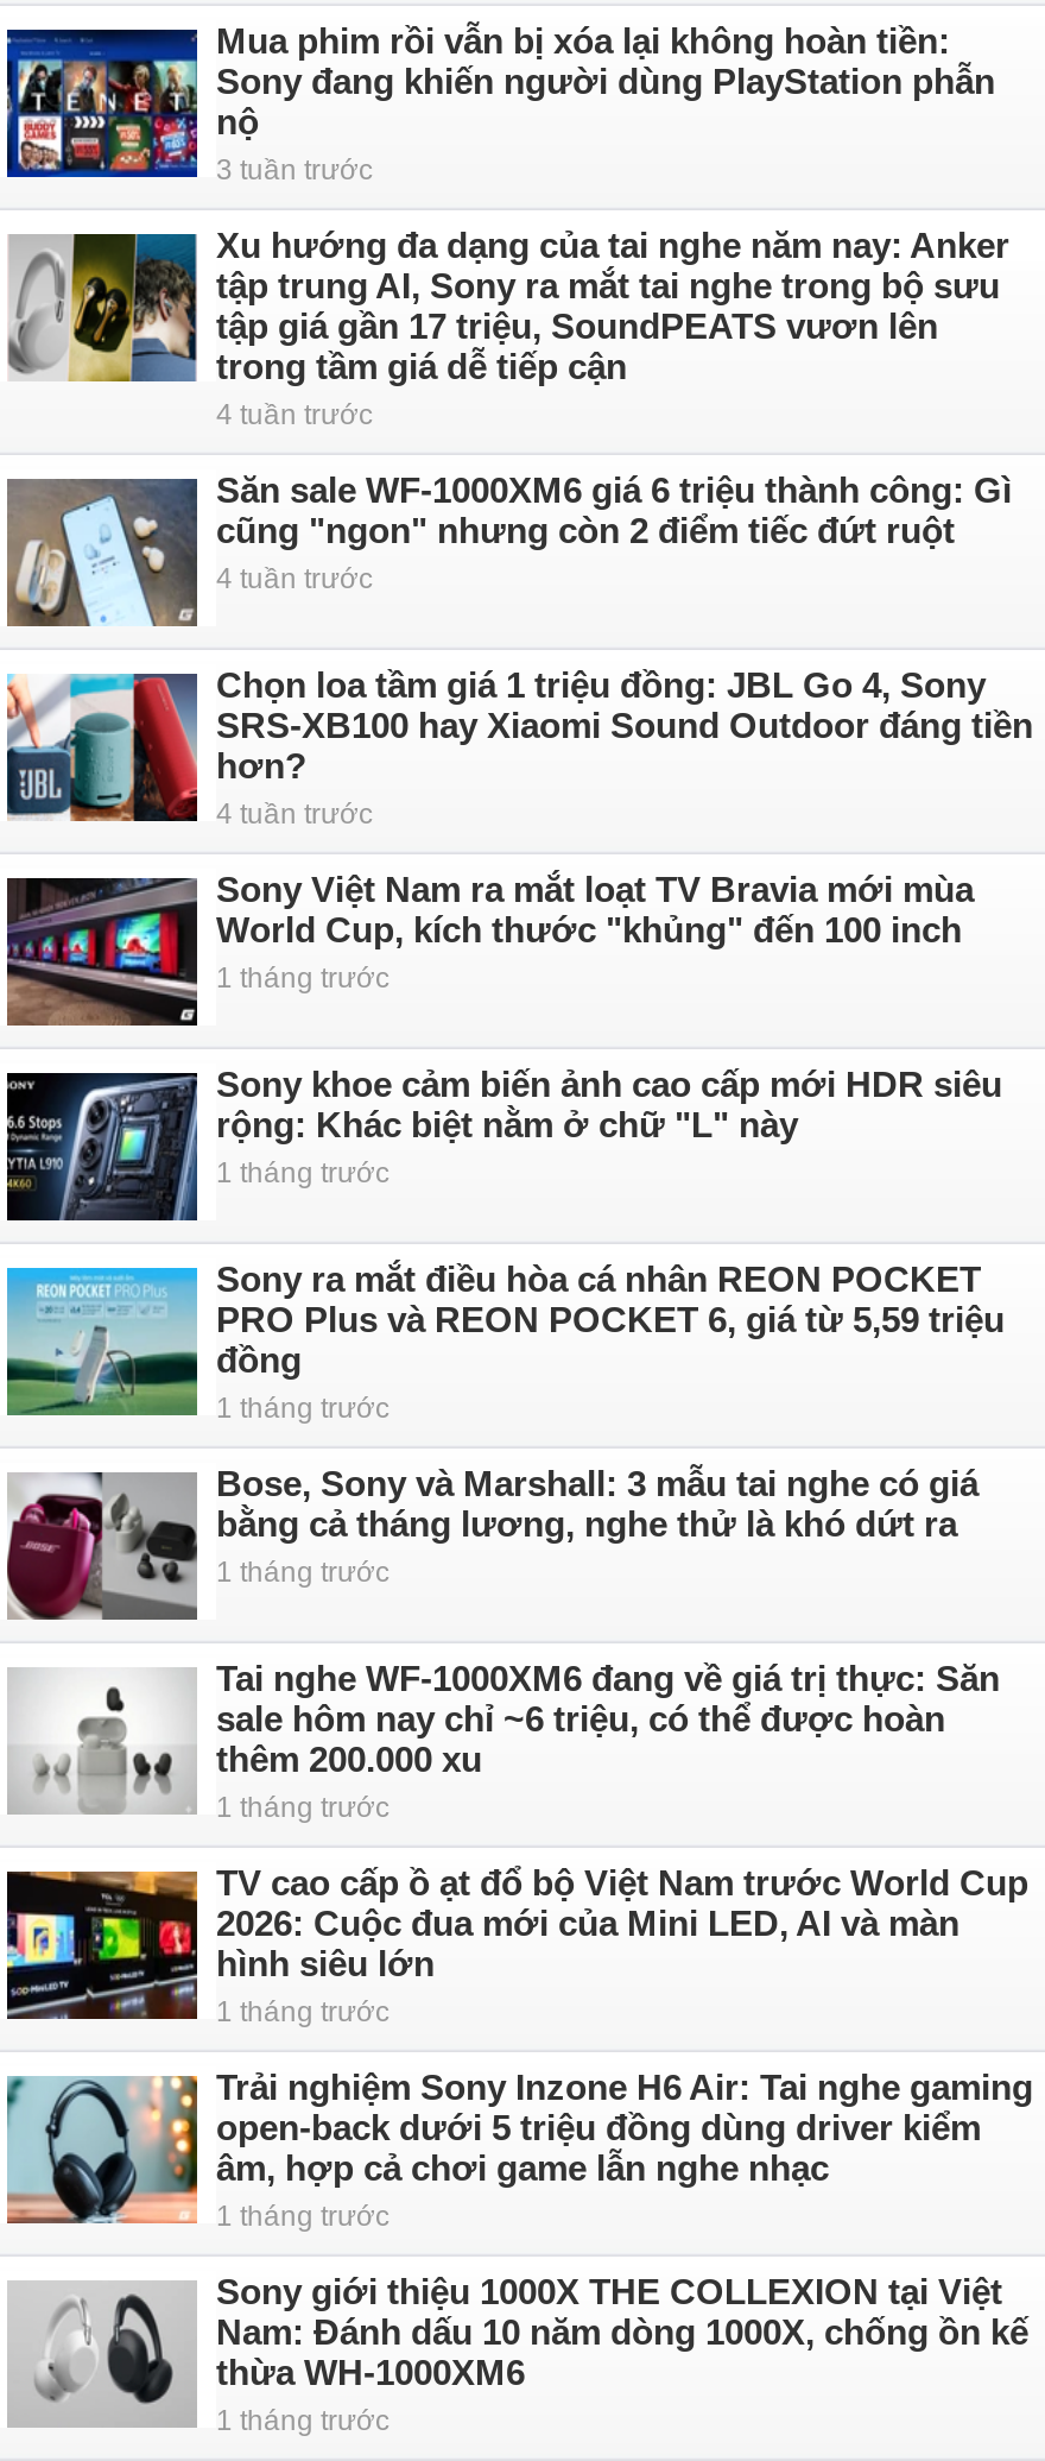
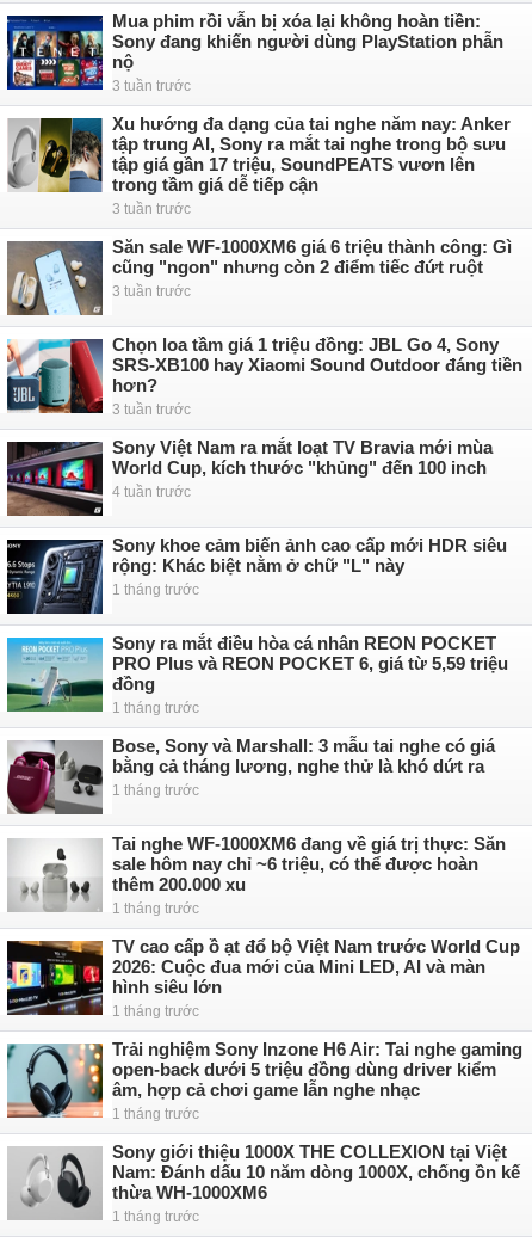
- 4 tuần trước
+ 3 tuần trước

- 4 tuần trước
+ 3 tuần trước

- 4 tuần trước
+ 3 tuần trước

- 1 tháng trước
+ 4 tuần trước
